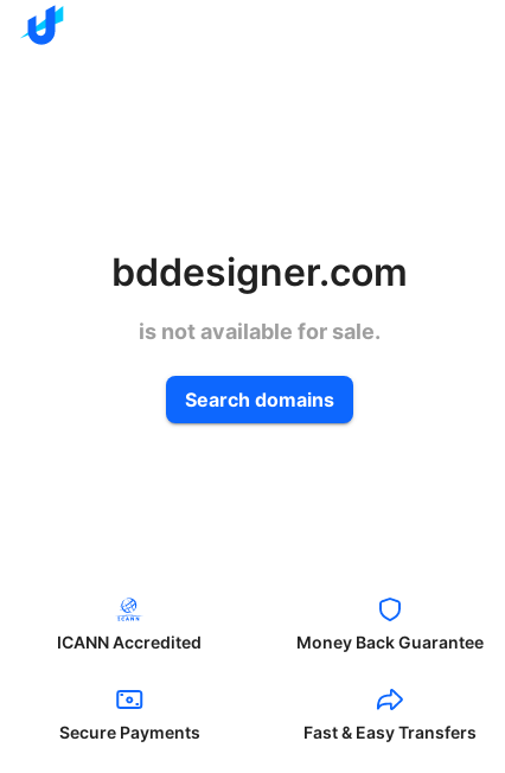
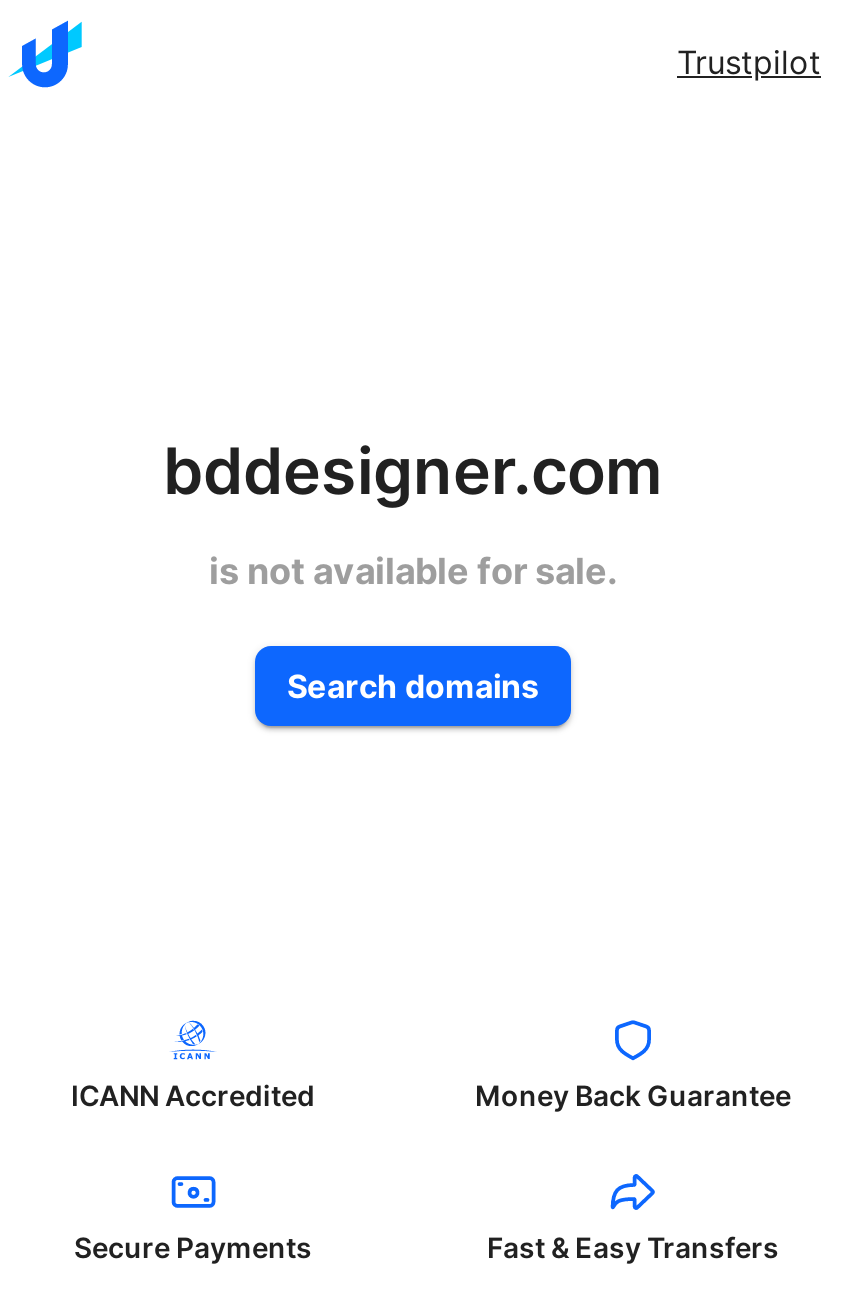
+ Trustpilot
